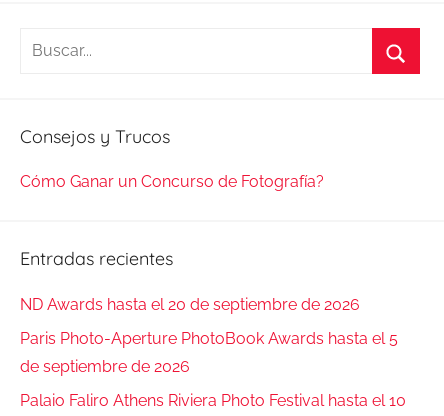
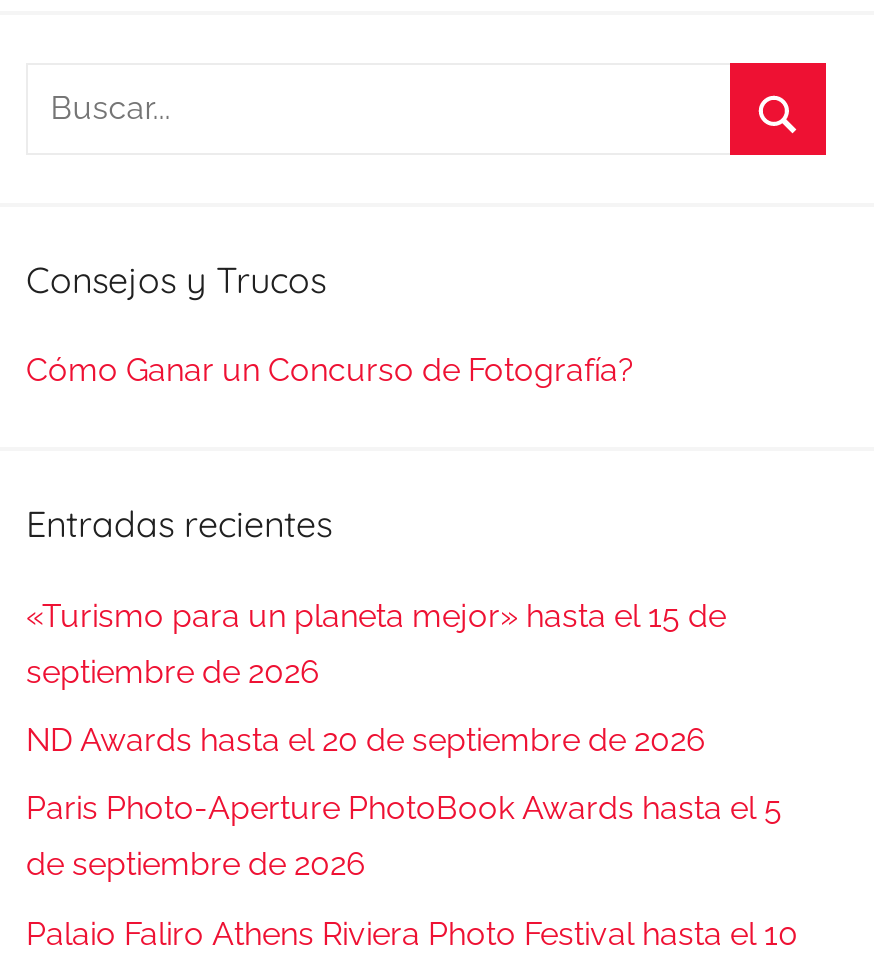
+ «Turismo para un planeta mejor» hasta el 15 de
+ septiembre de 2026
